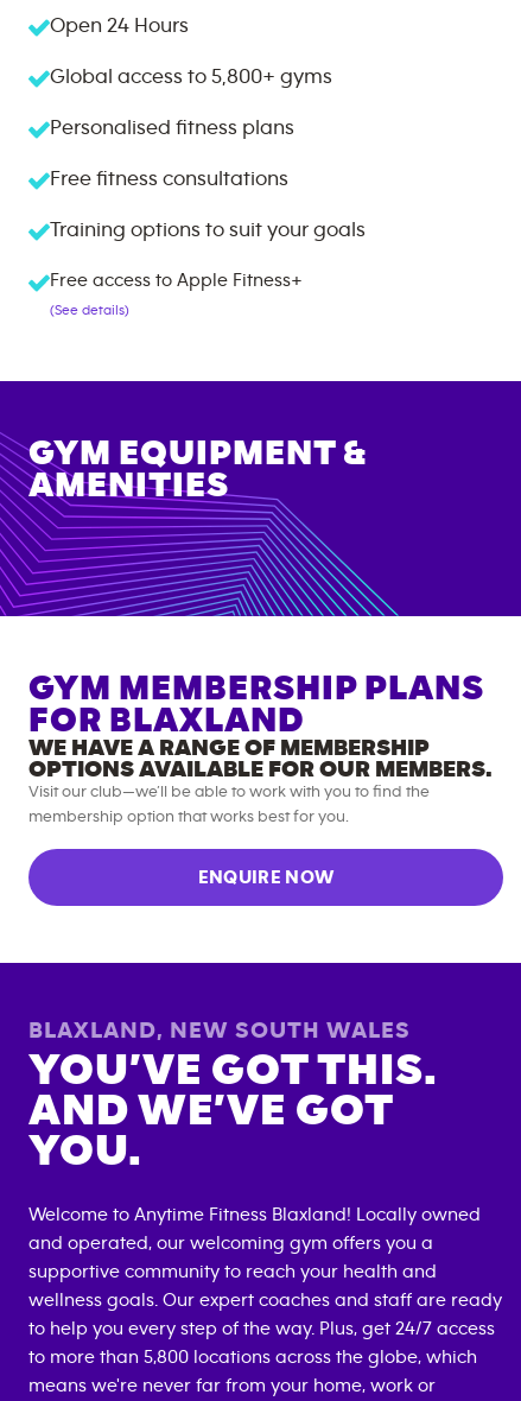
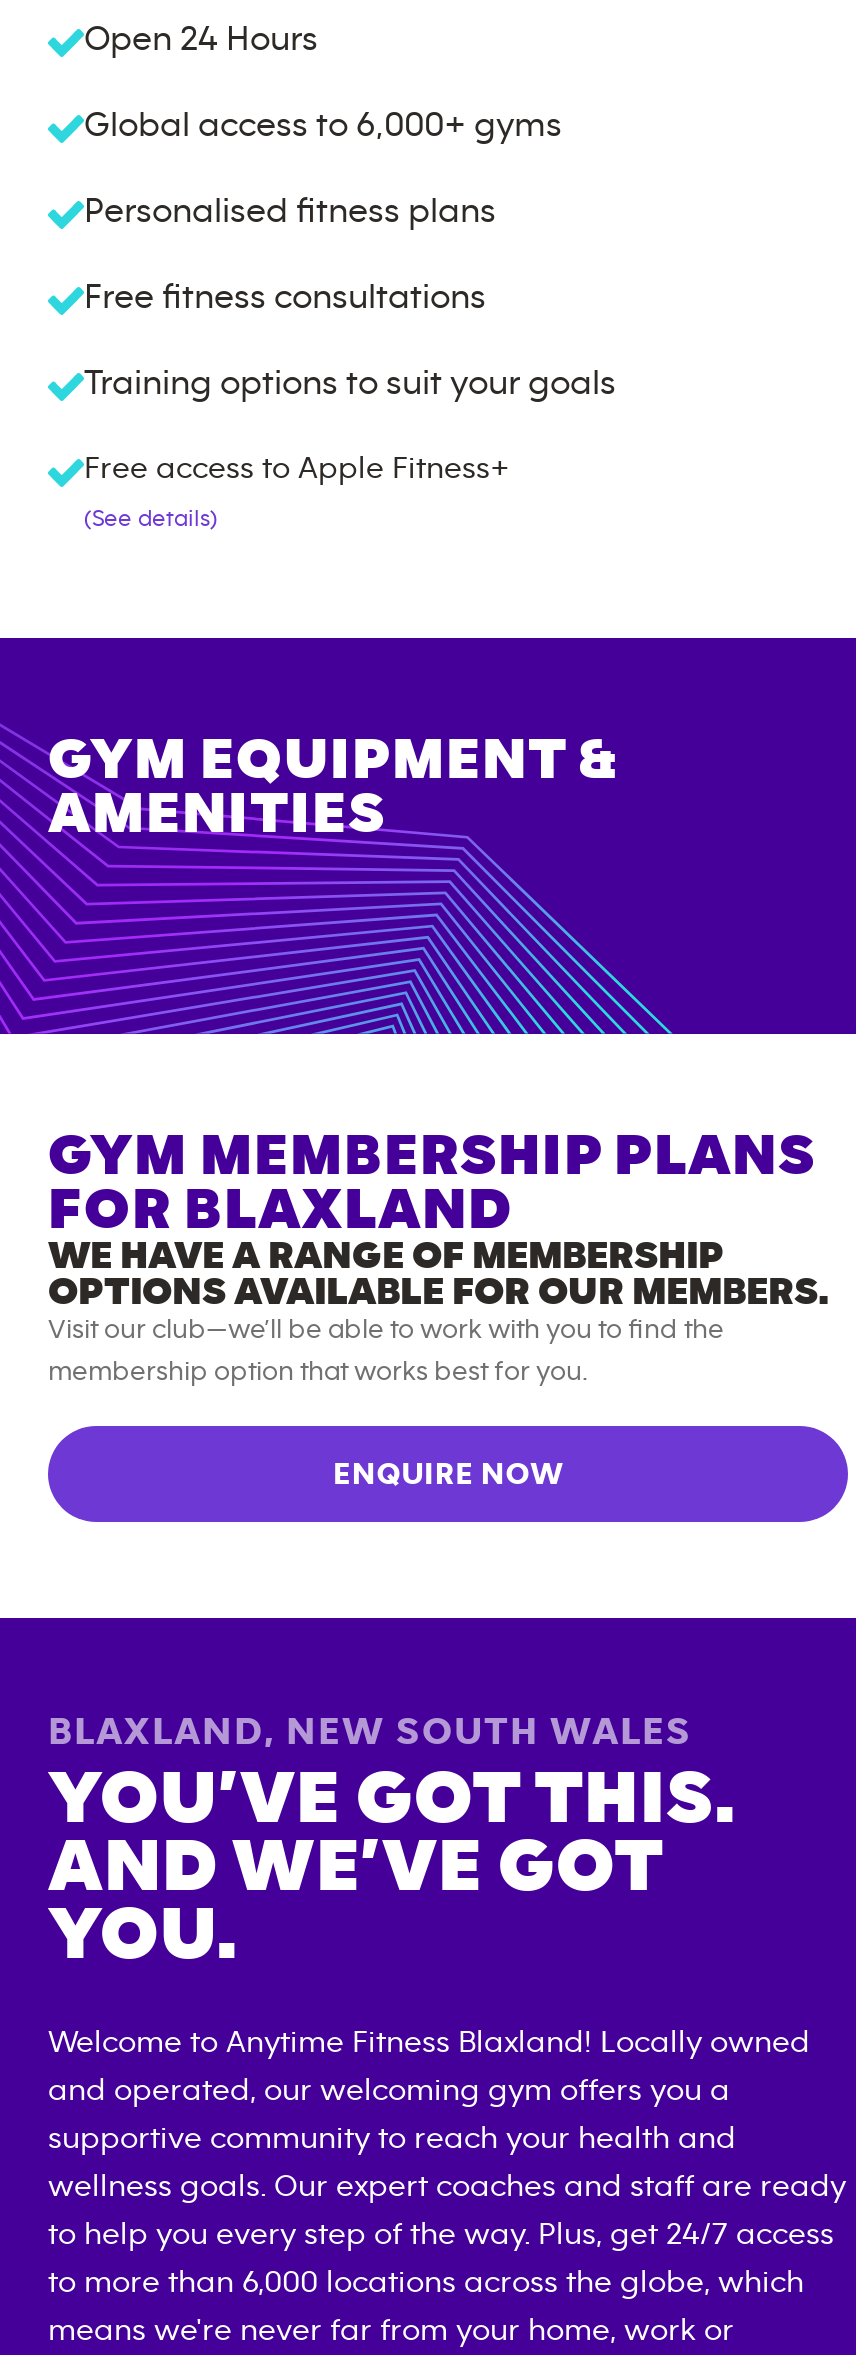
- Global access to 5,800+ gyms
+ Global access to 6,000+ gyms

- to more than 5,800 locations across the globe, which
+ to more than 6,000 locations across the globe, which
